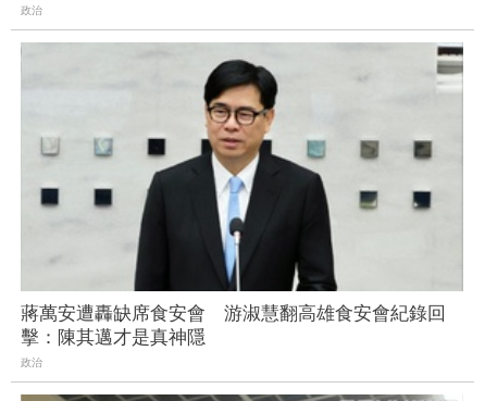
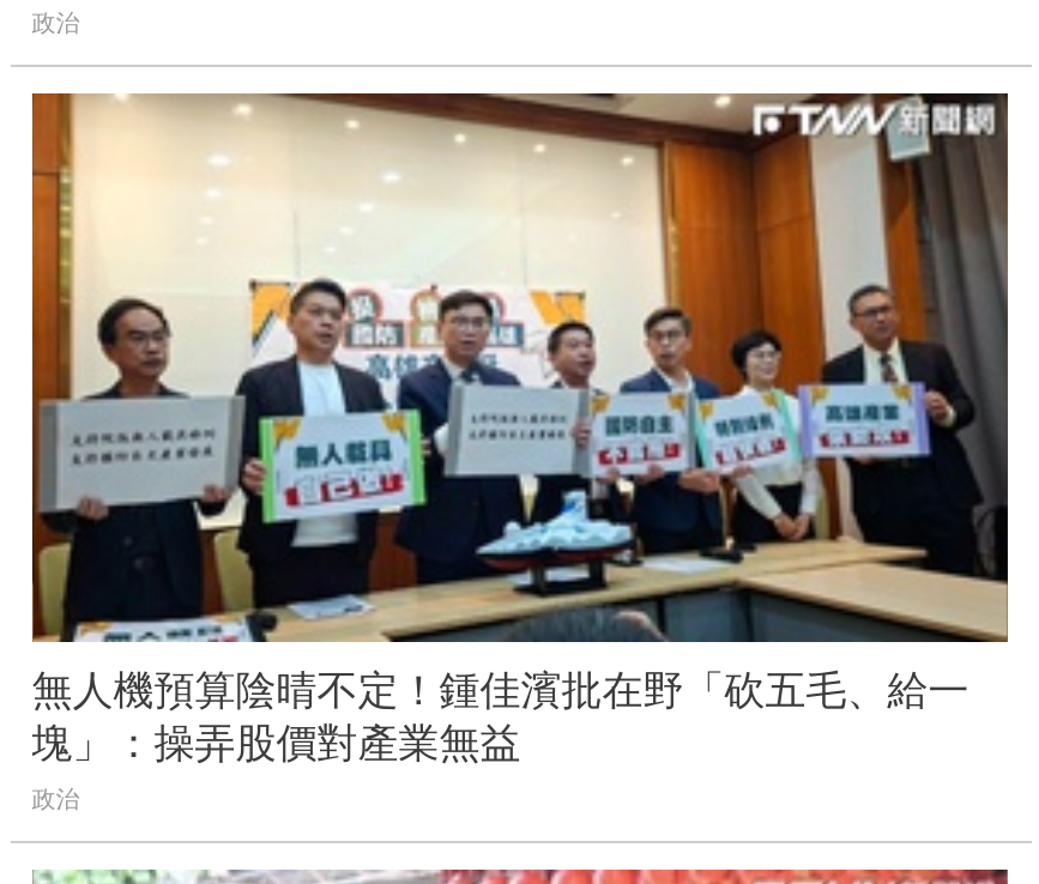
- [image]
- 蔣萬安遭轟缺席食安會 游淑慧翻高雄食安會紀錄回
- 擊：陳其邁才是真神隱
+ [image]
+ 無人機預算陰晴不定！鍾佳濱批在野「砍五毛、給一
+ 塊」：操弄股價對產業無益
